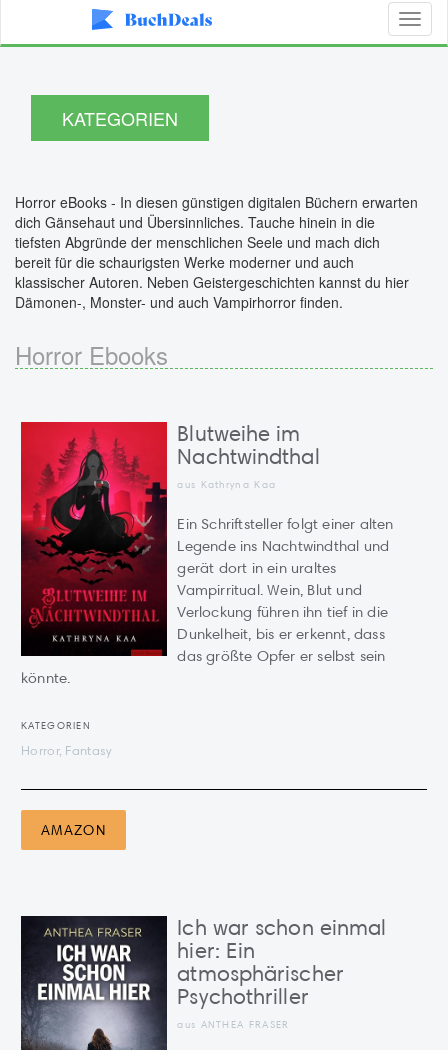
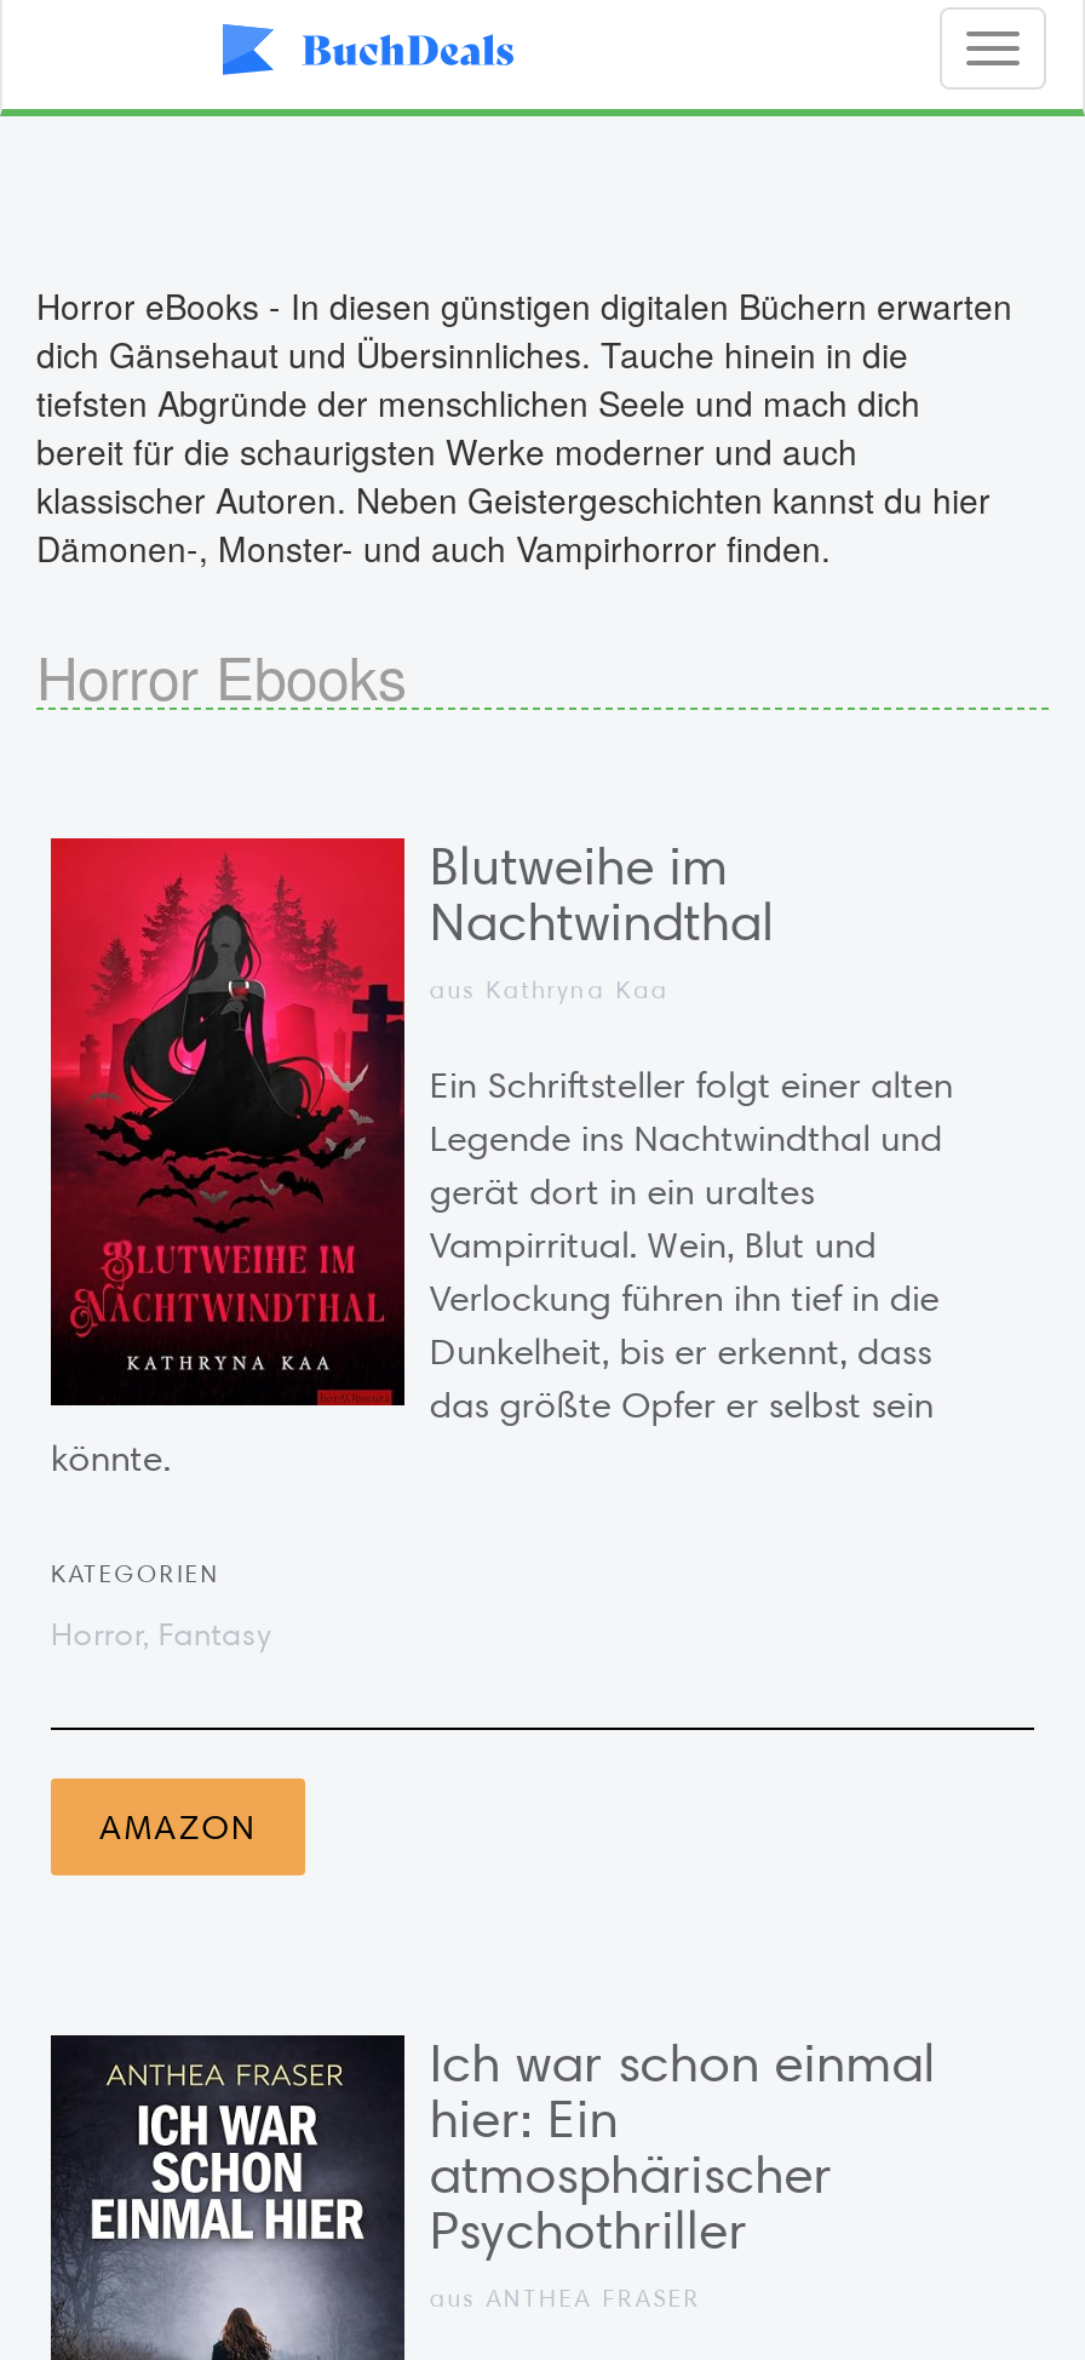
- KATEGORIEN
